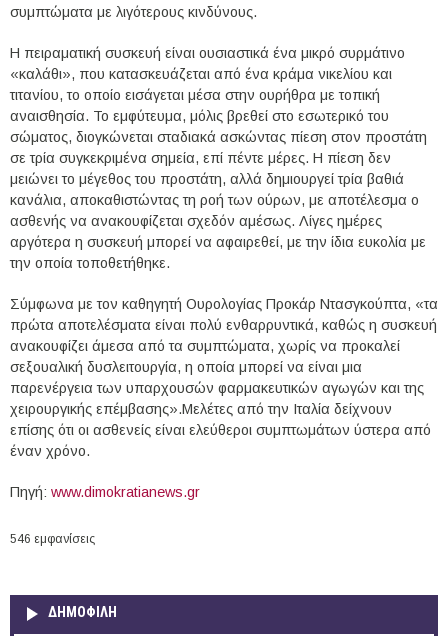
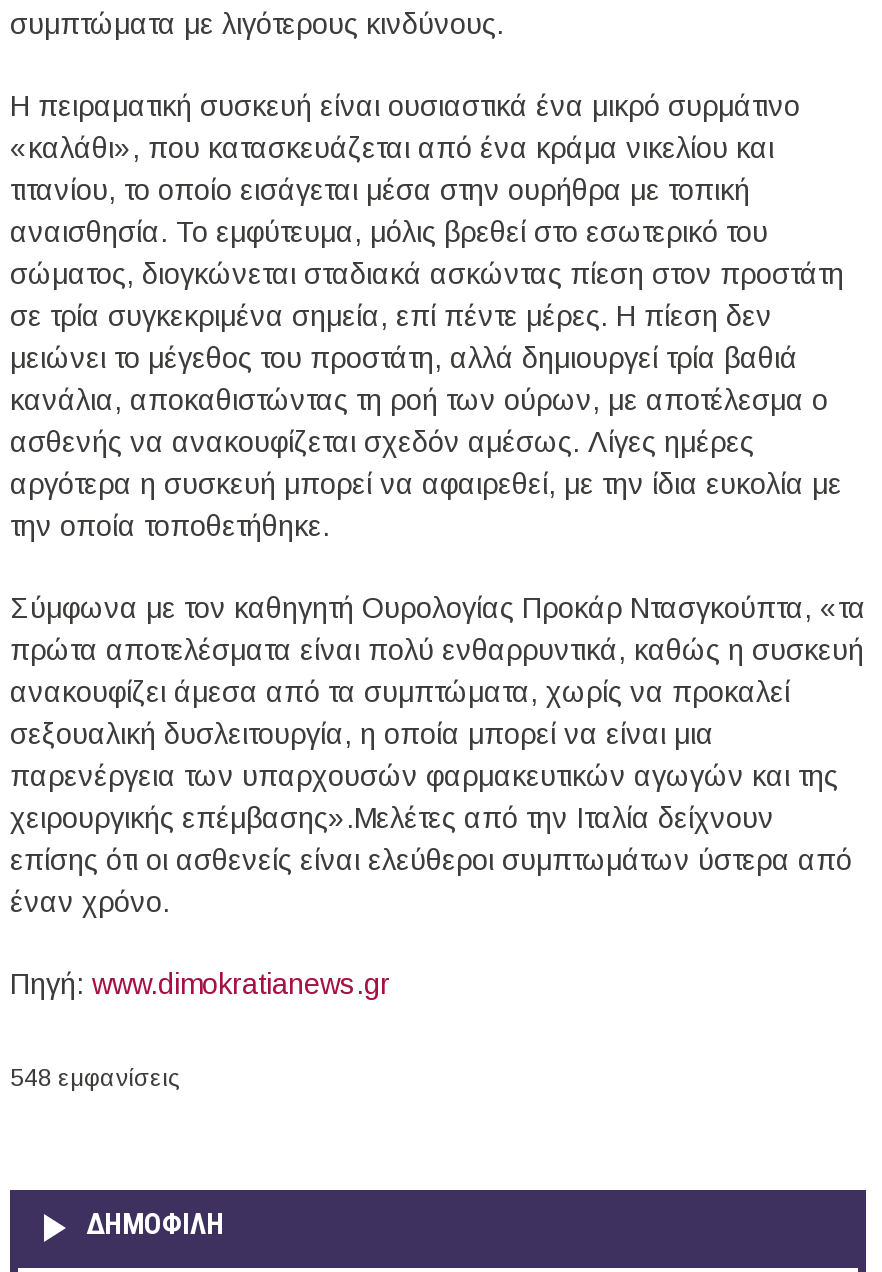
- 546 εμφανίσεις
+ 548 εμφανίσεις
